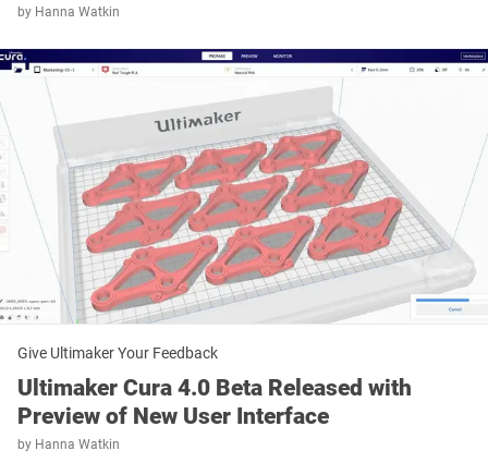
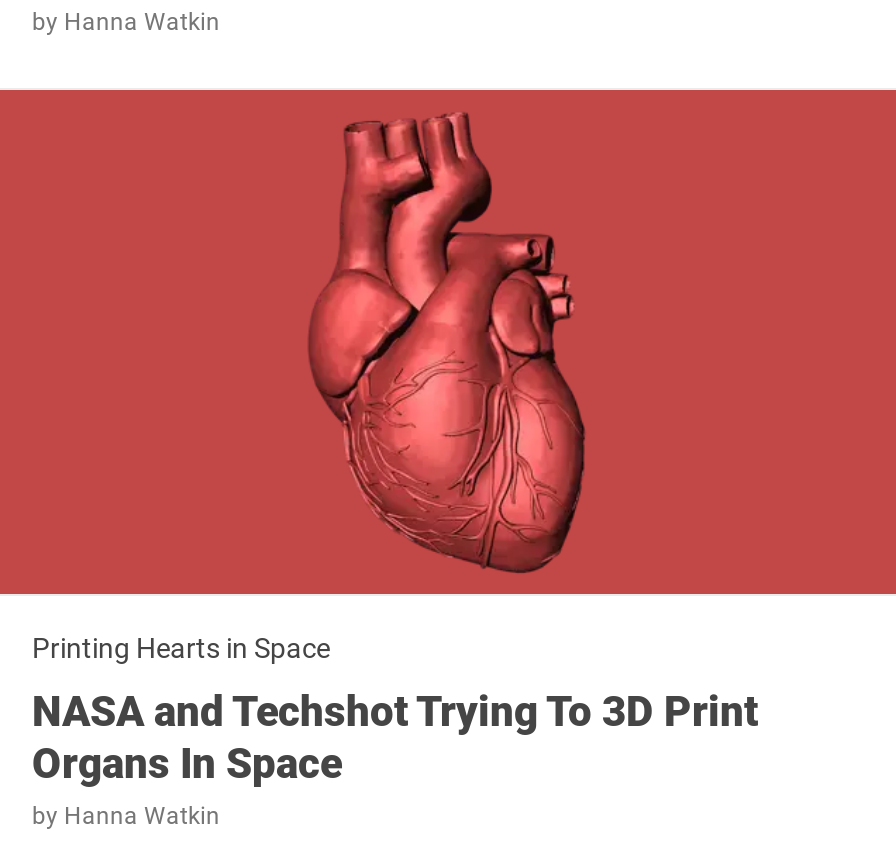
- [image]
- Give Ultimaker Your Feedback
+ [image]
+ Printing Hearts in Space

- Ultimaker Cura 4.0 Beta Released with
- Preview of New User Interface
+ NASA and Techshot Trying To 3D Print
+ Organs In Space
